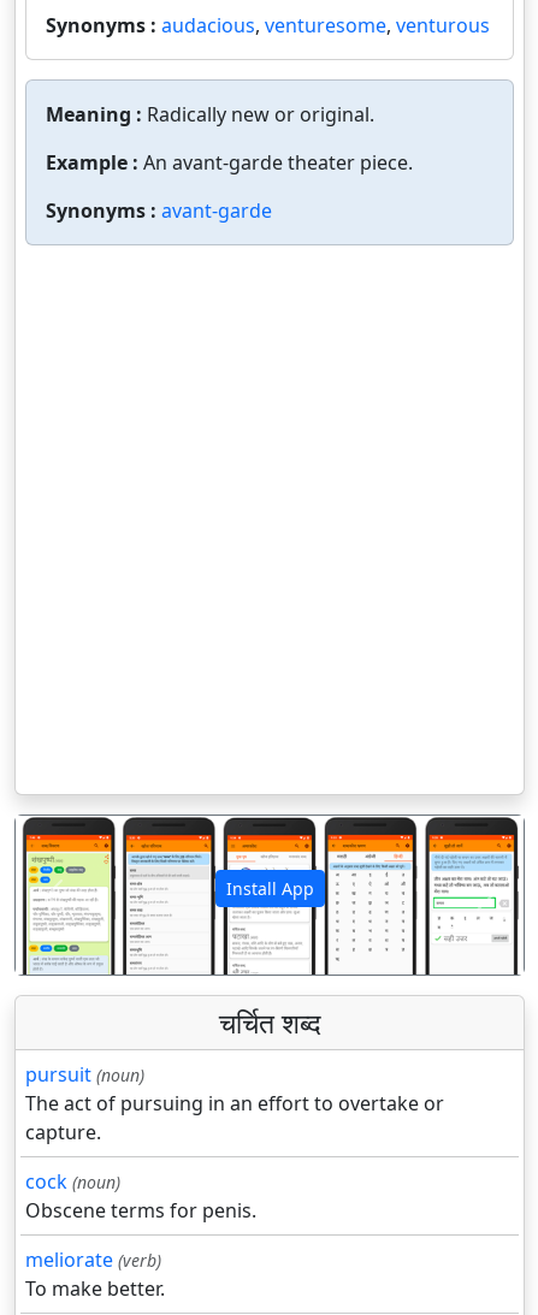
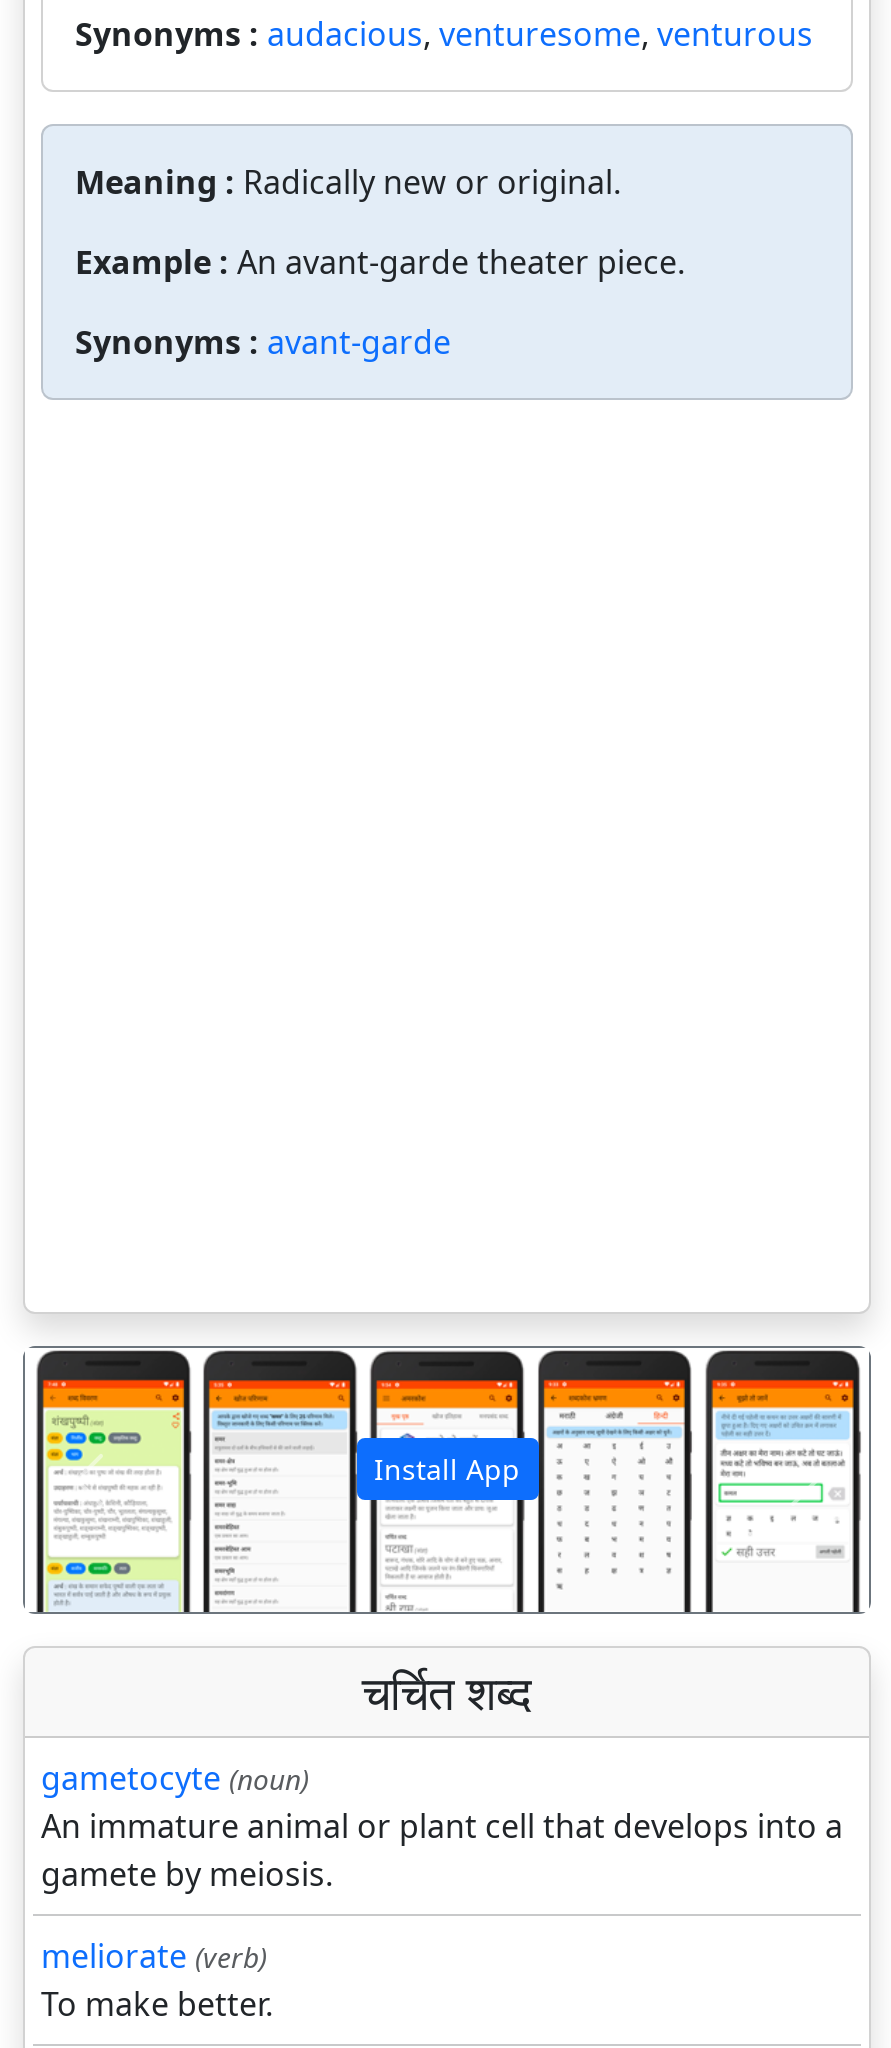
- pursuit (noun)
- The act of pursuing in an effort to overtake or
- capture.
- cock (noun)
- Obscene terms for penis.
+ gametocyte (noun)
+ An immature animal or plant cell that develops into a
+ gamete by meiosis.
